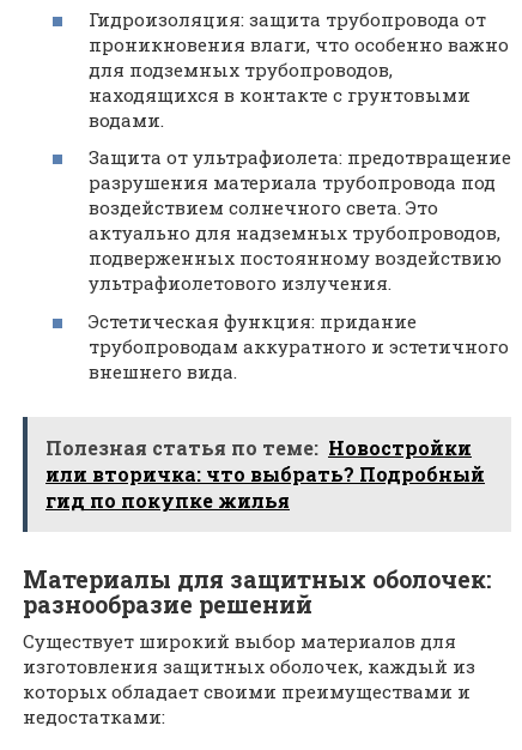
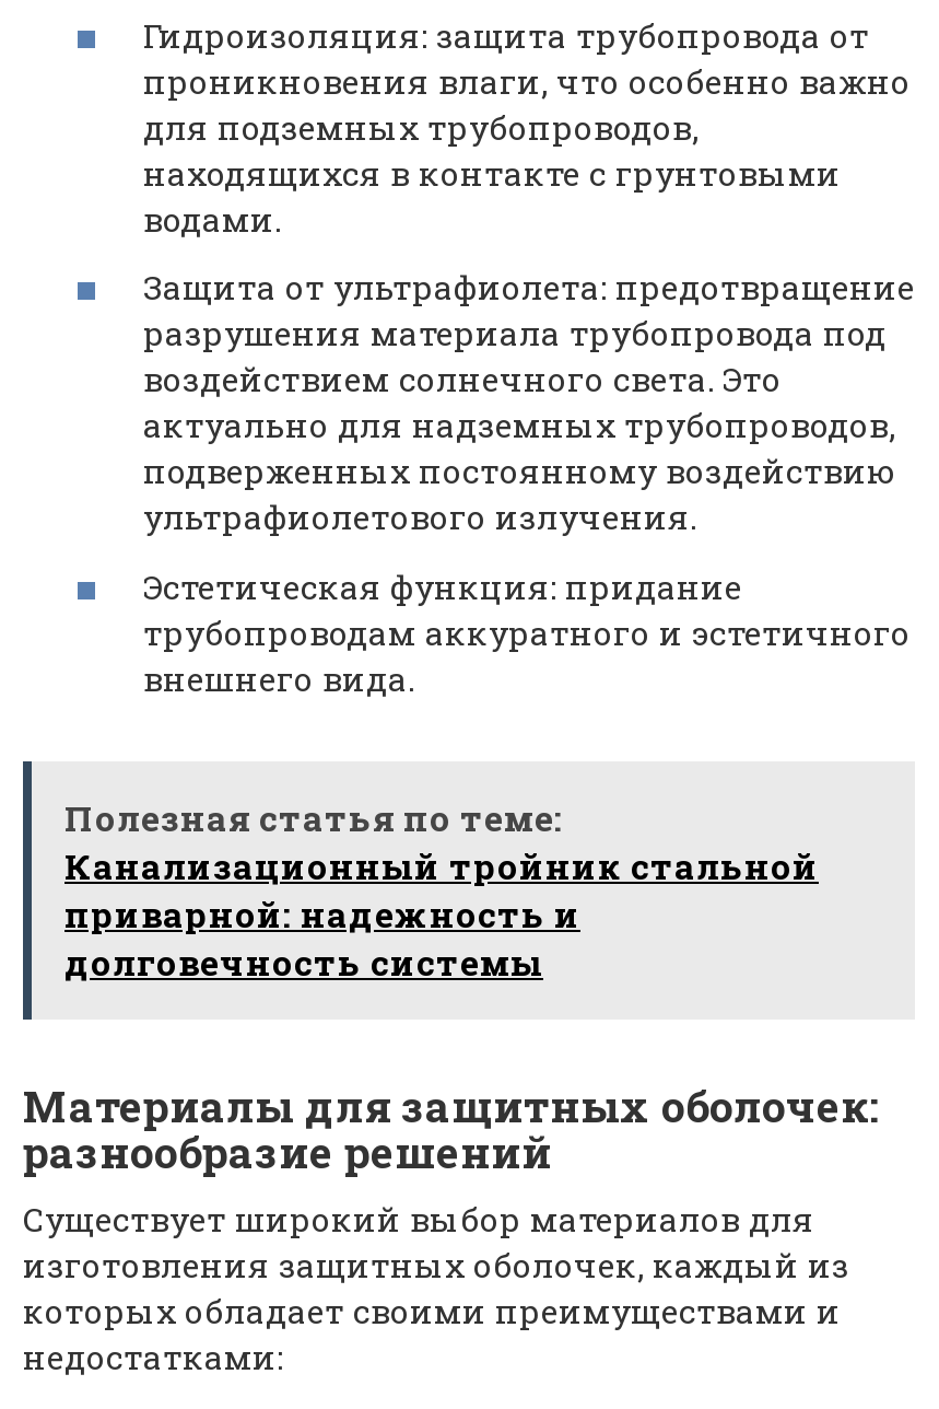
- Полезная статья по теме: Новостройки
- или вторичка: что выбрать? Подробный
- гид по покупке жилья
+ Полезная статья по теме:
+ Канализационный тройник стальной
+ приварной: надежность и
+ долговечность системы
